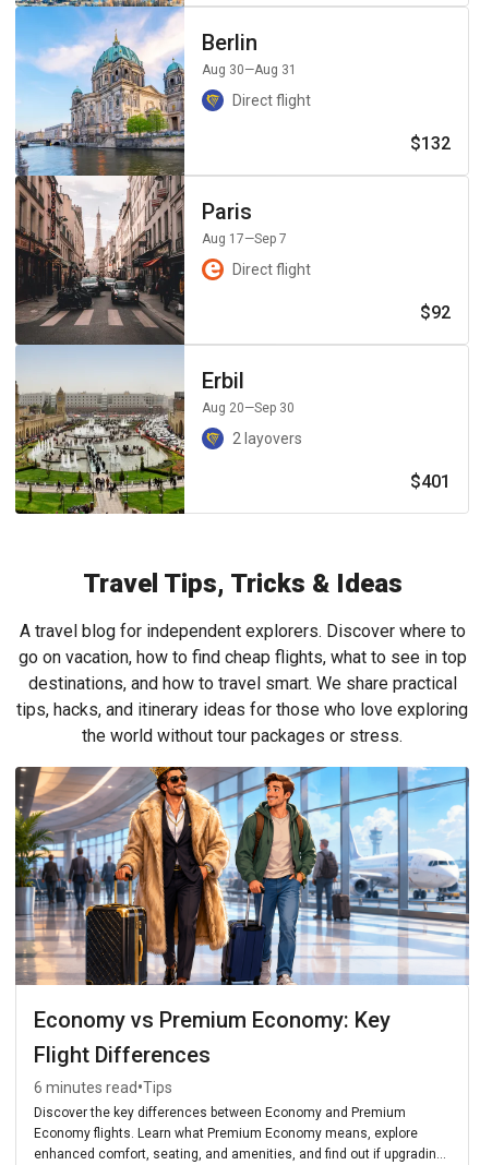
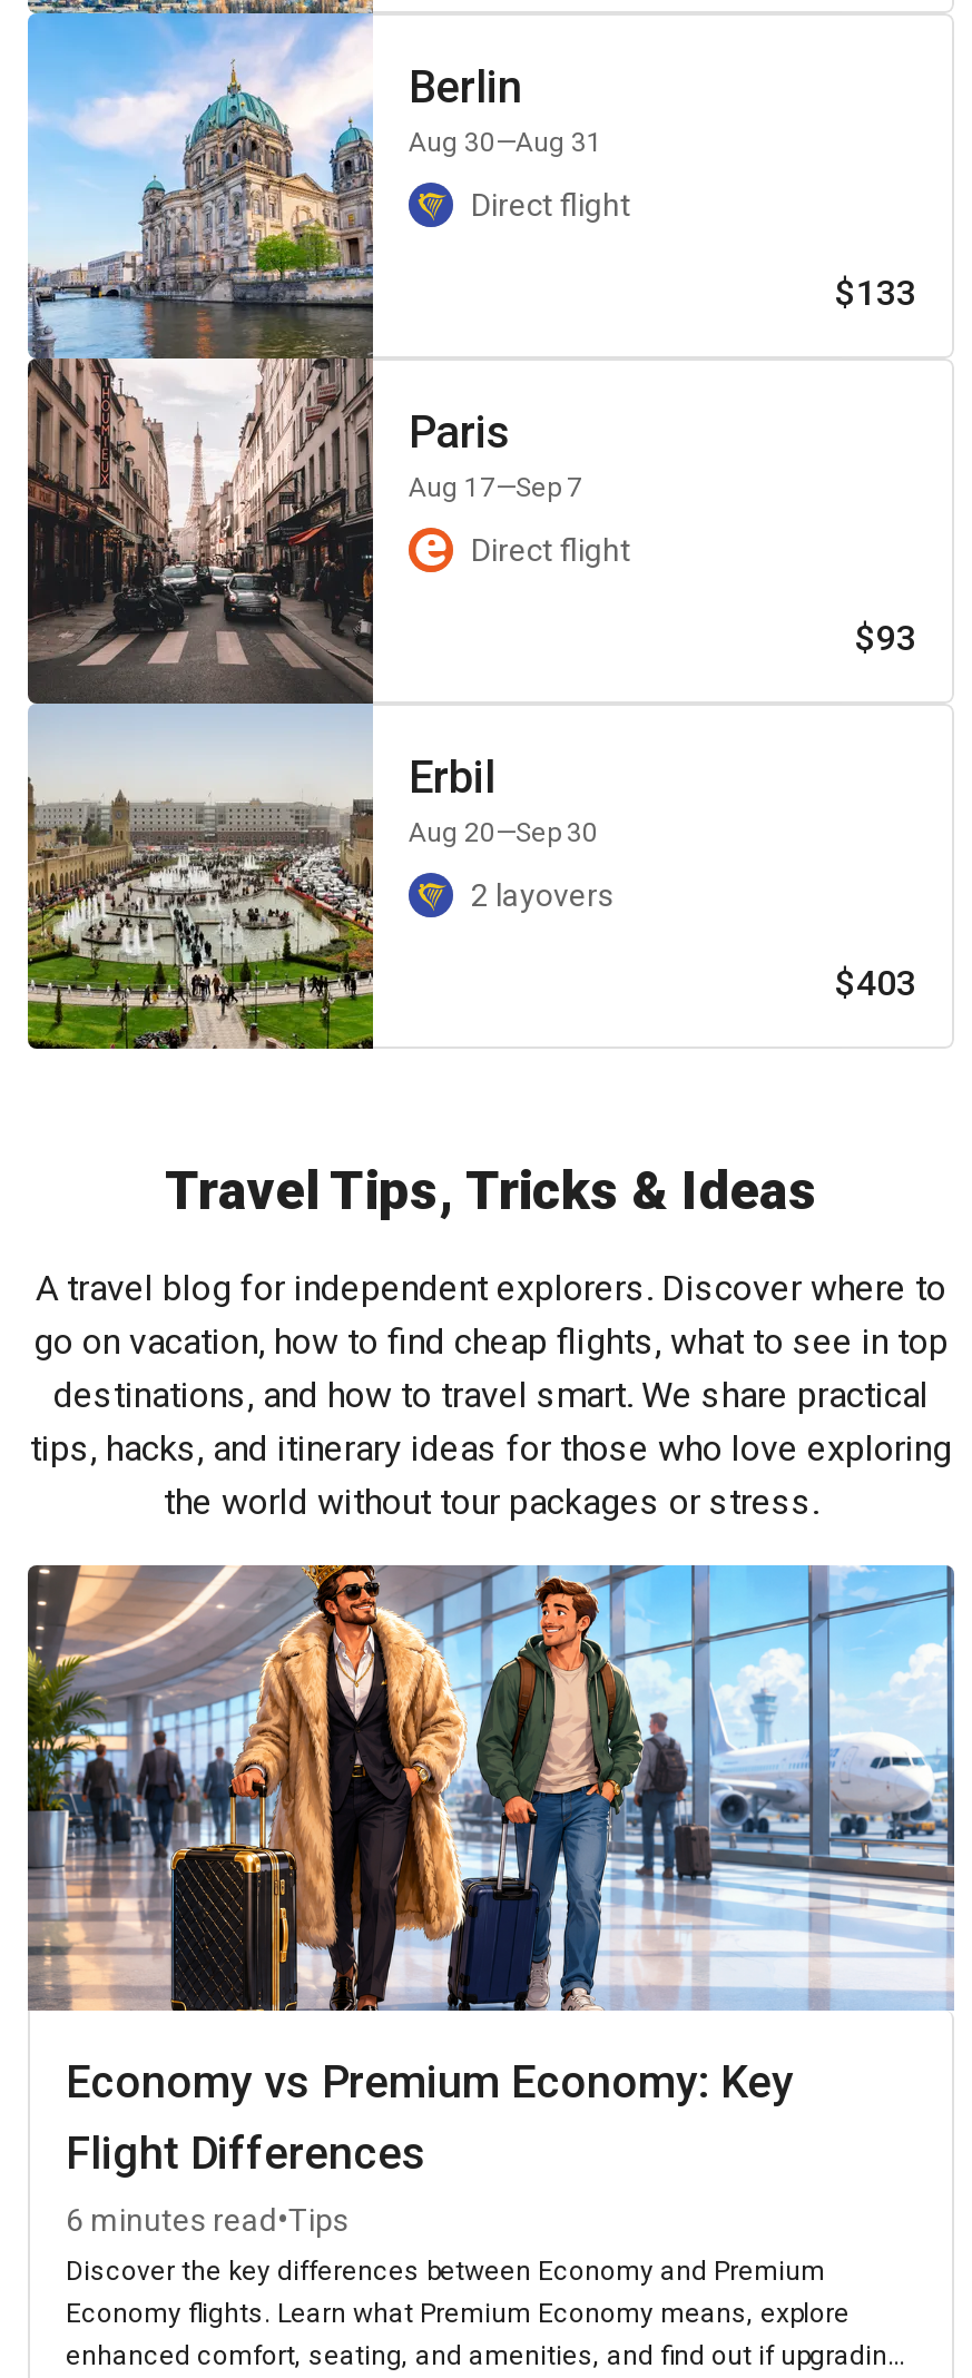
- $132
+ $133

- $92
+ $93

- $401
+ $403
